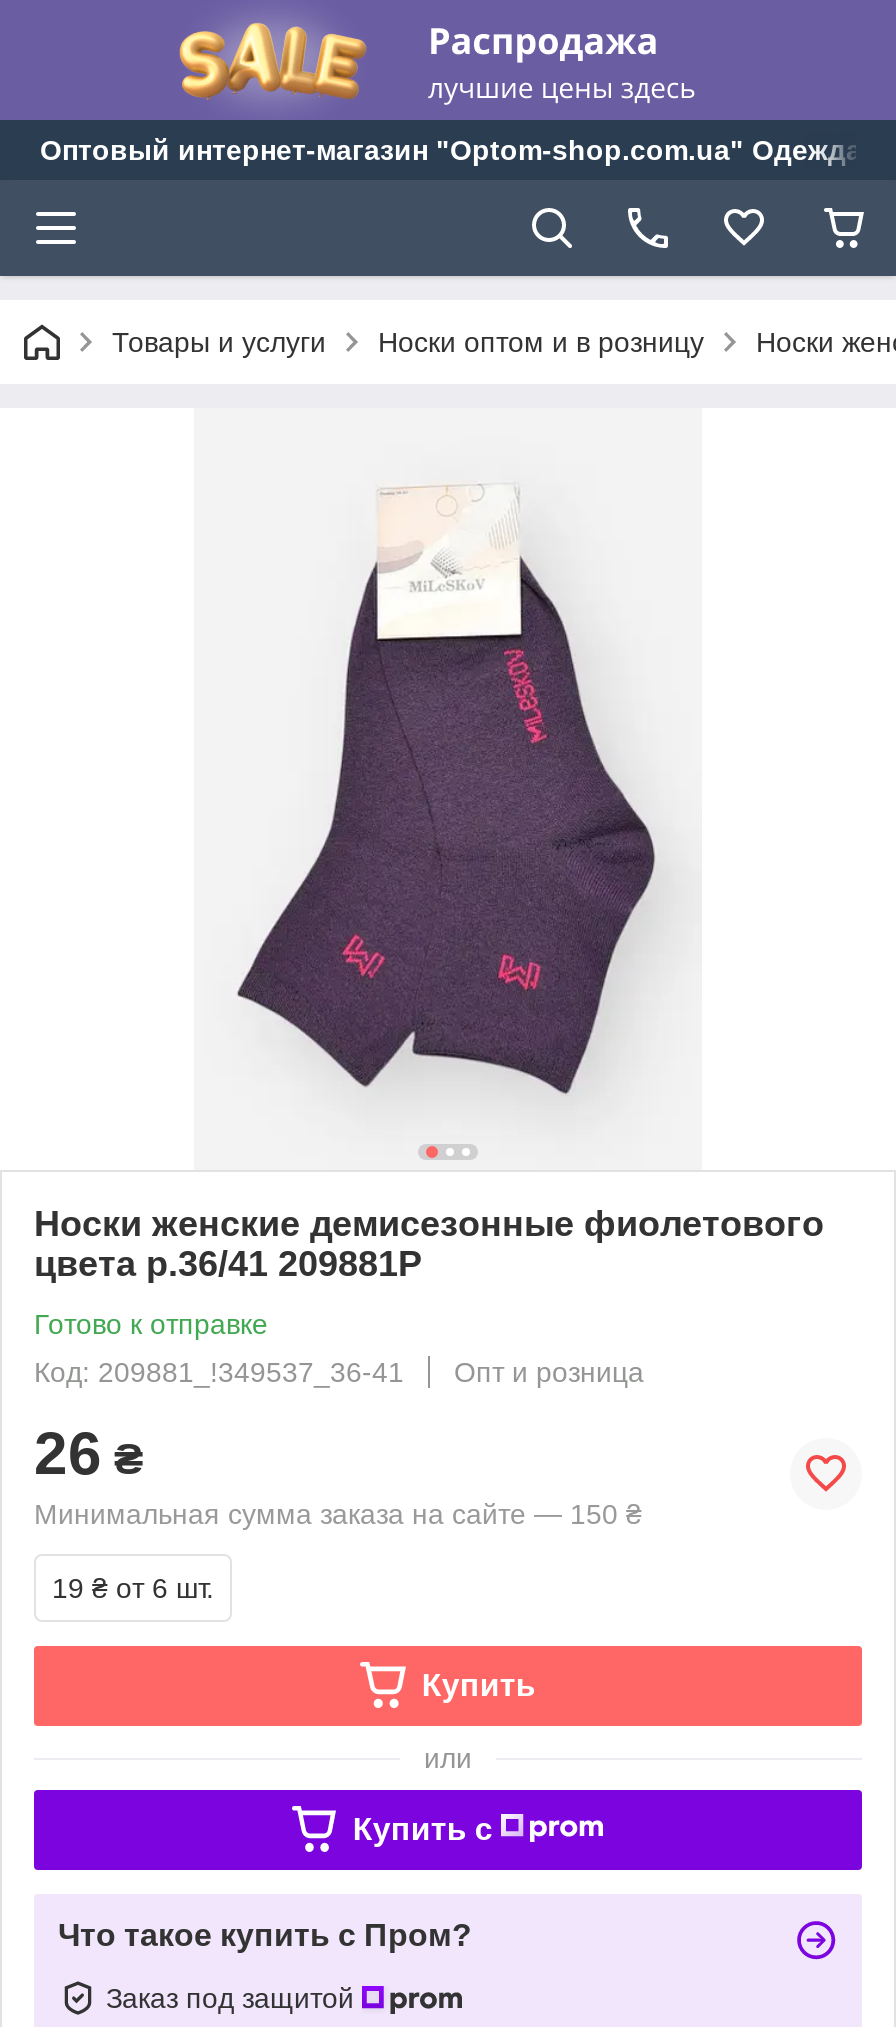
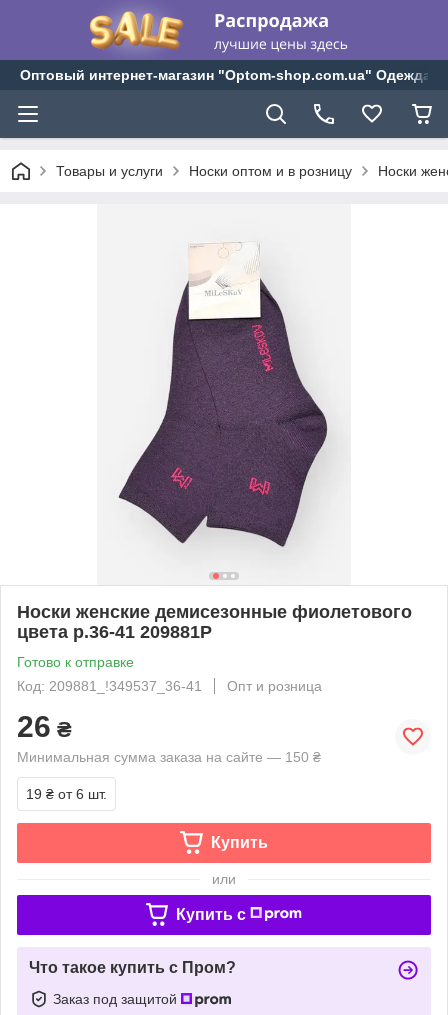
- цвета р.36/41 209881P
+ цвета р.36-41 209881P
